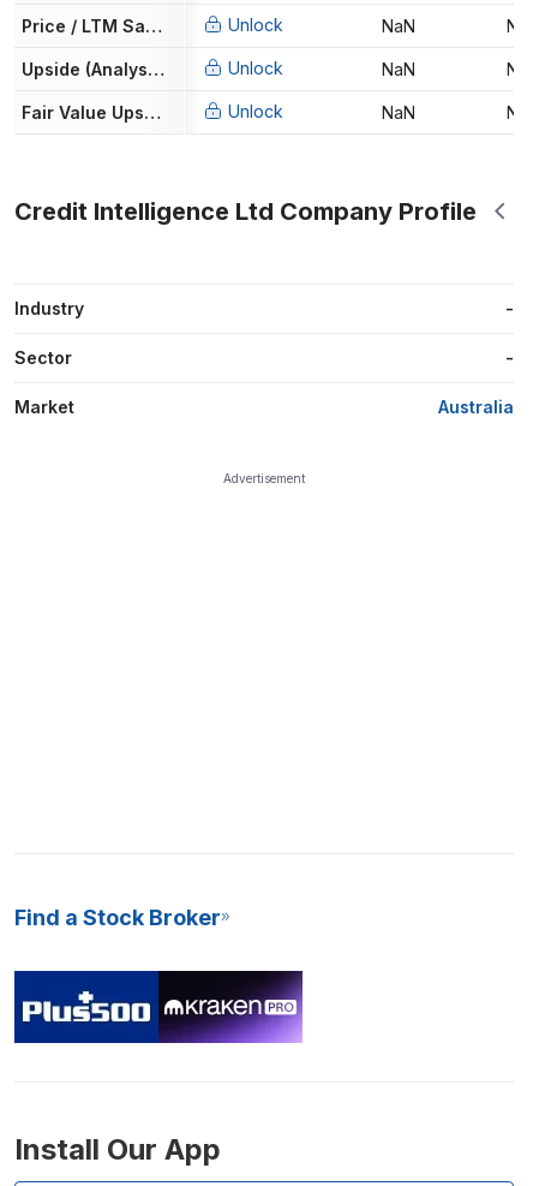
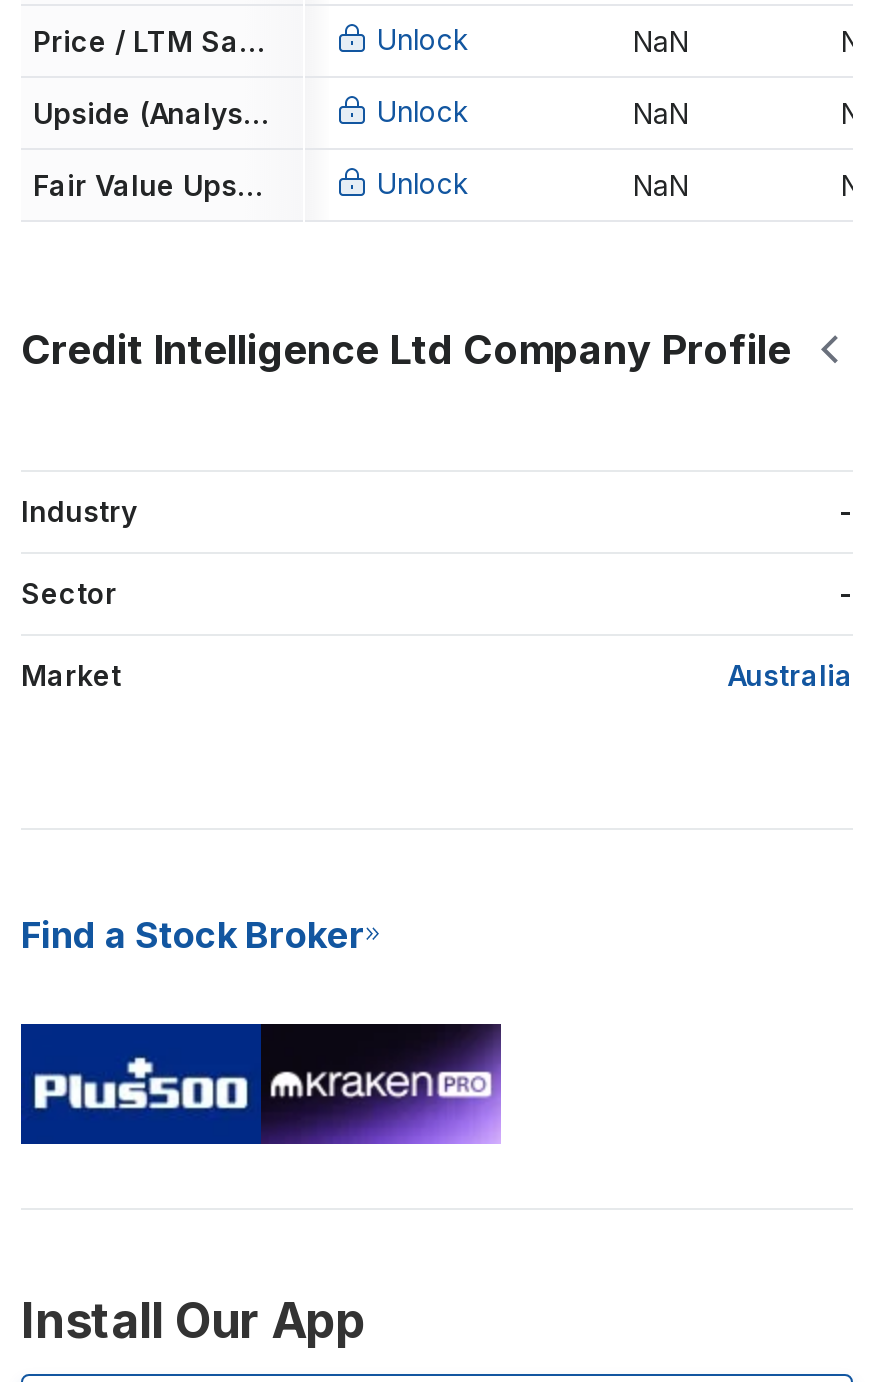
- Advertisement
